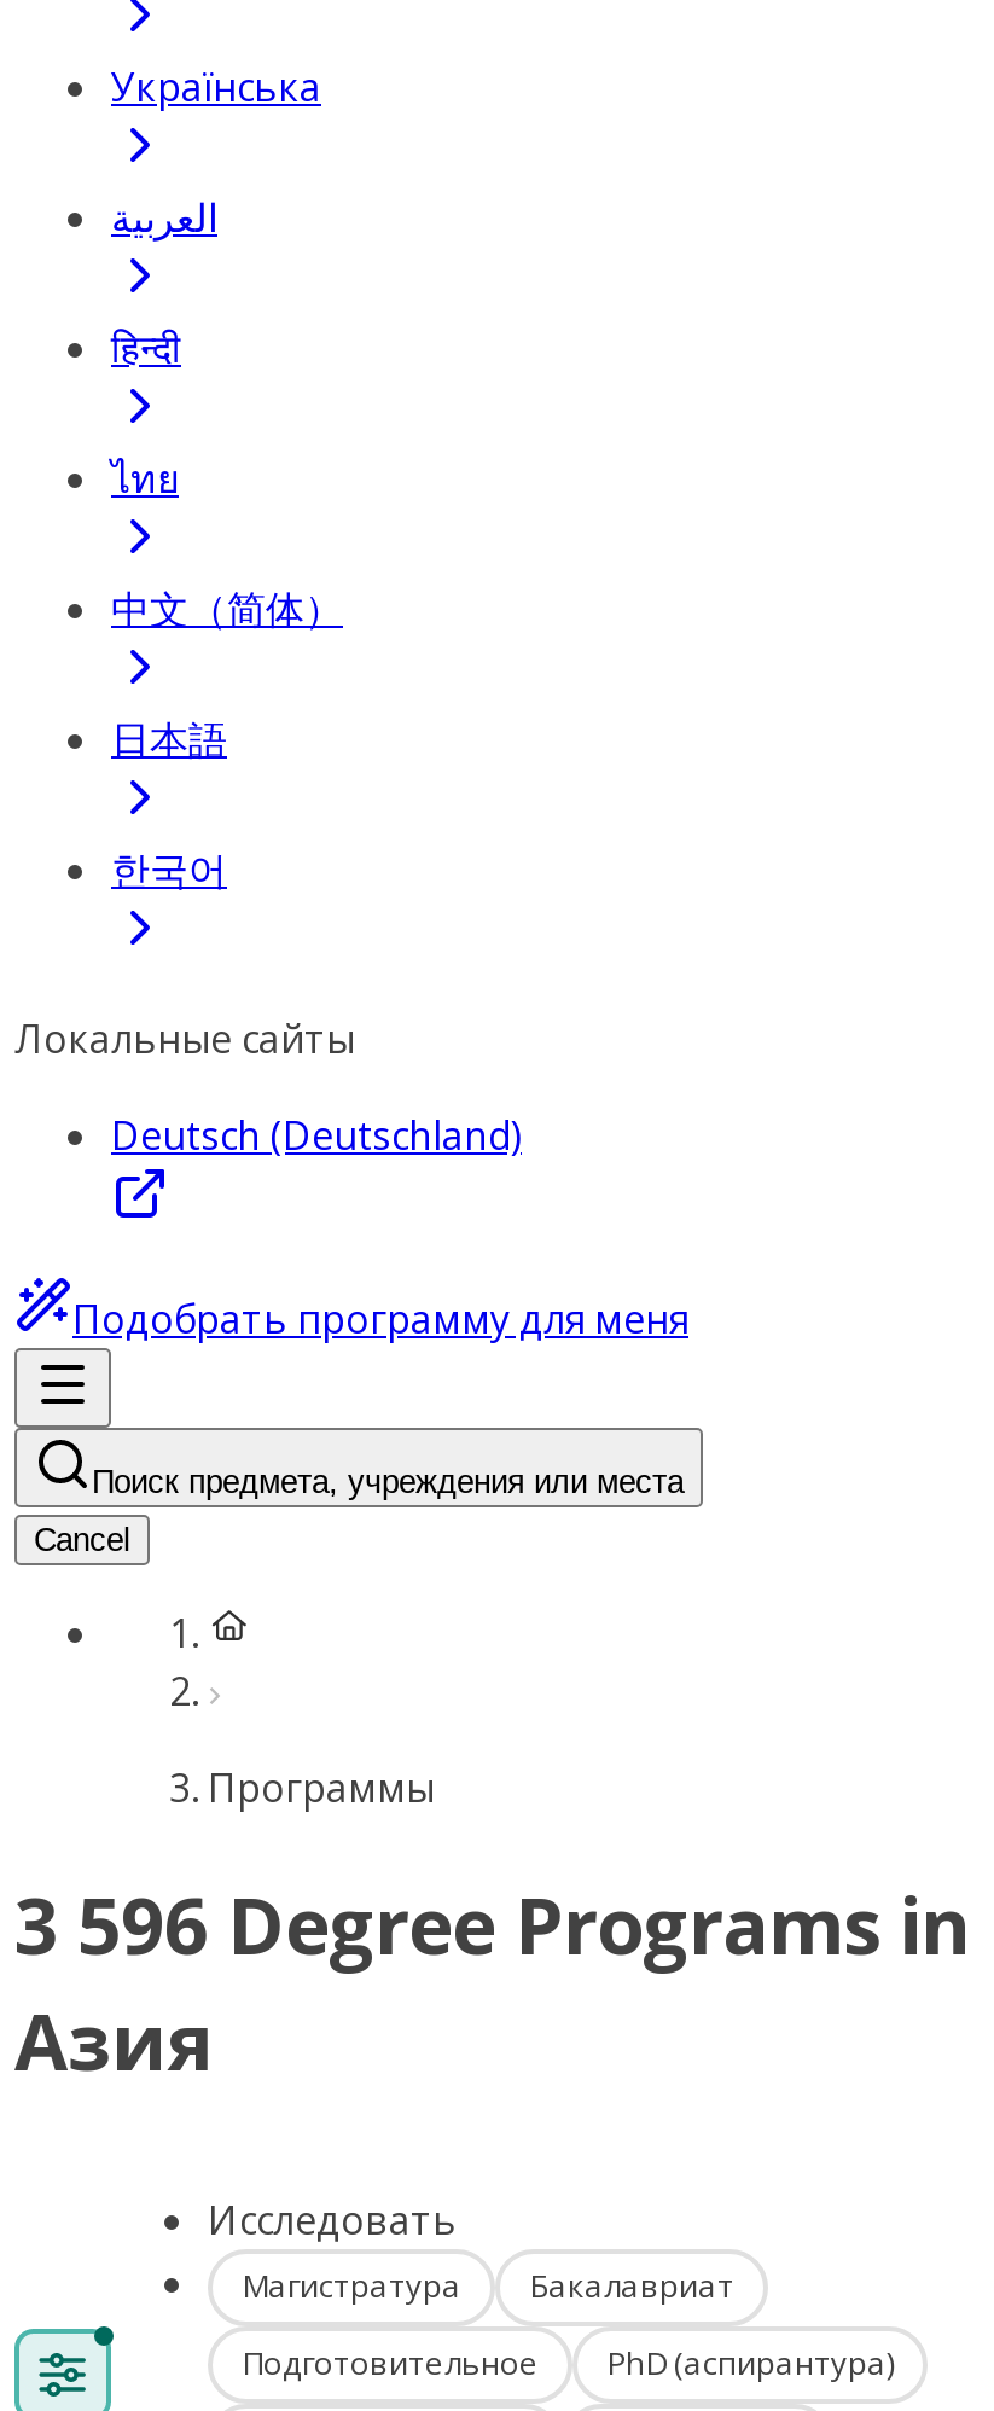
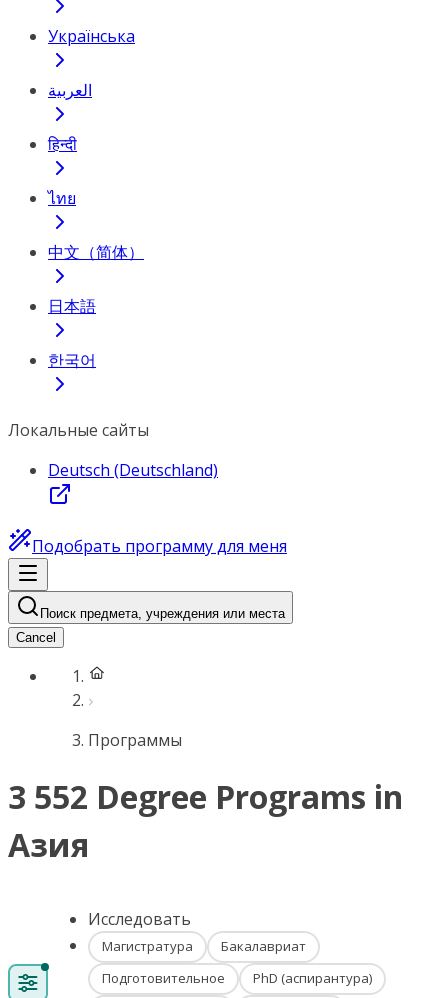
- 3 596 Degree Programs in
+ 3 552 Degree Programs in
